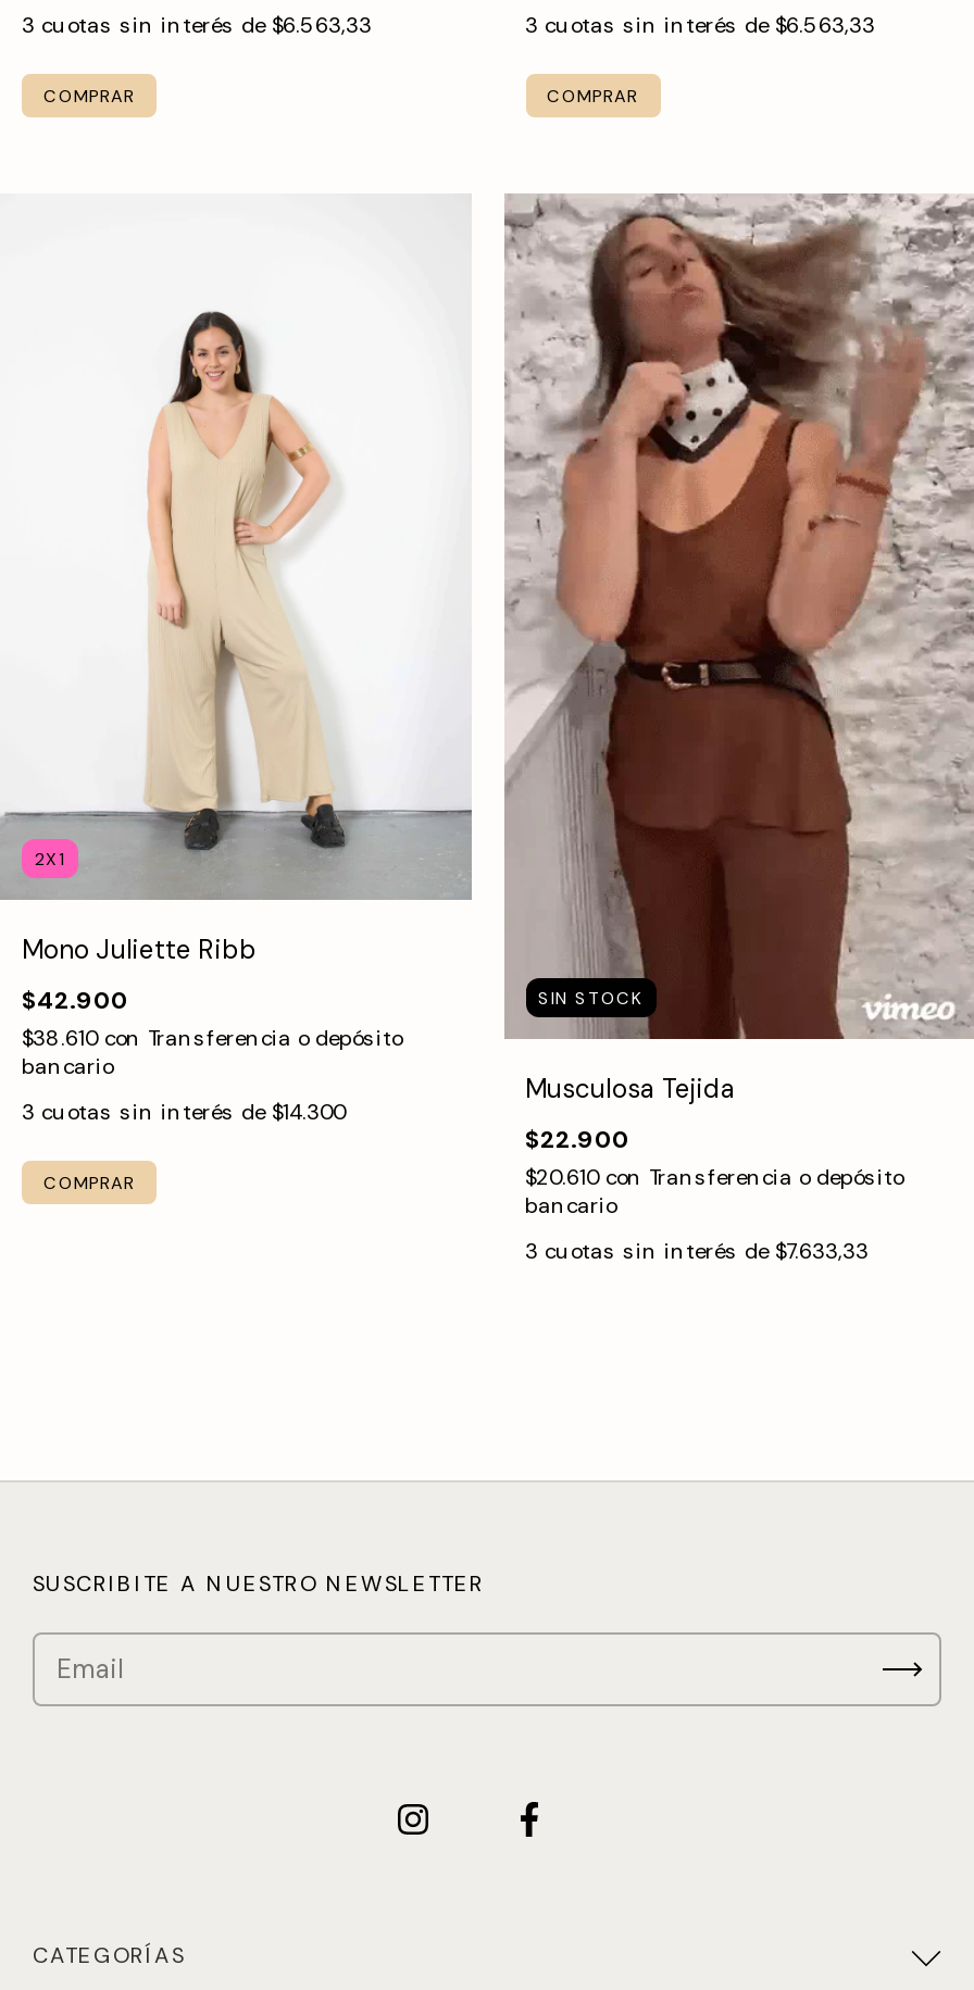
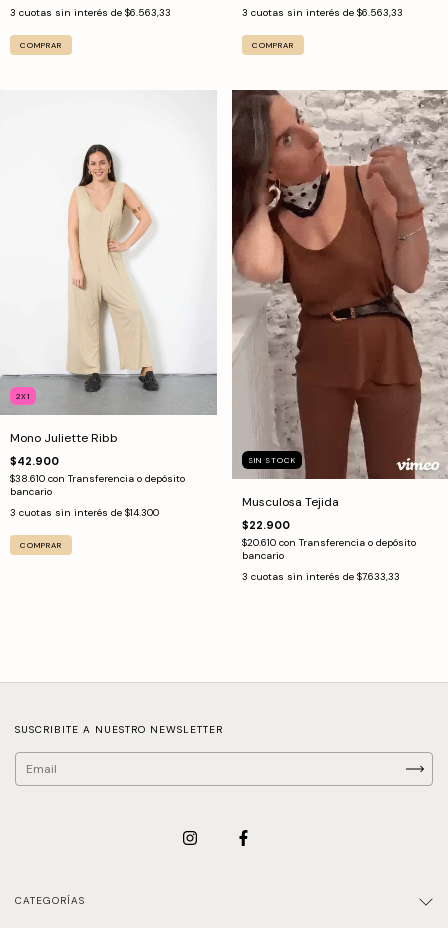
- [image]
+ [image]
